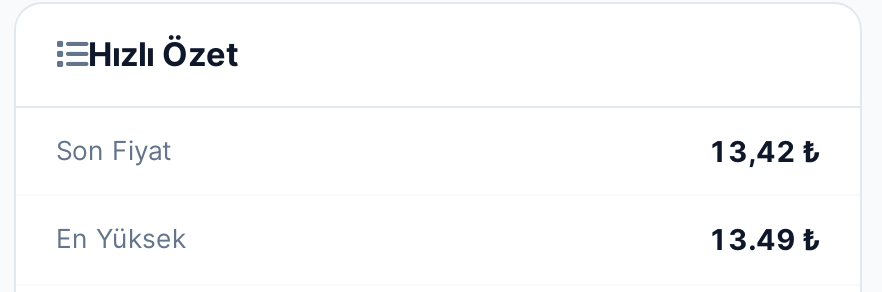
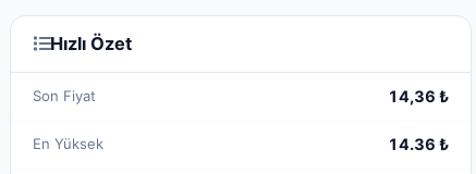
- 13,42 ₺
+ 14,36 ₺

- 13.49 ₺
+ 14.36 ₺
